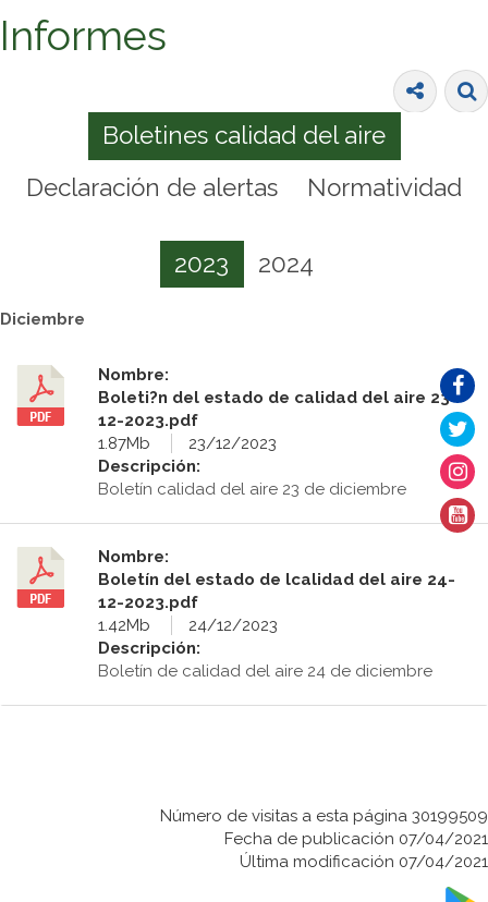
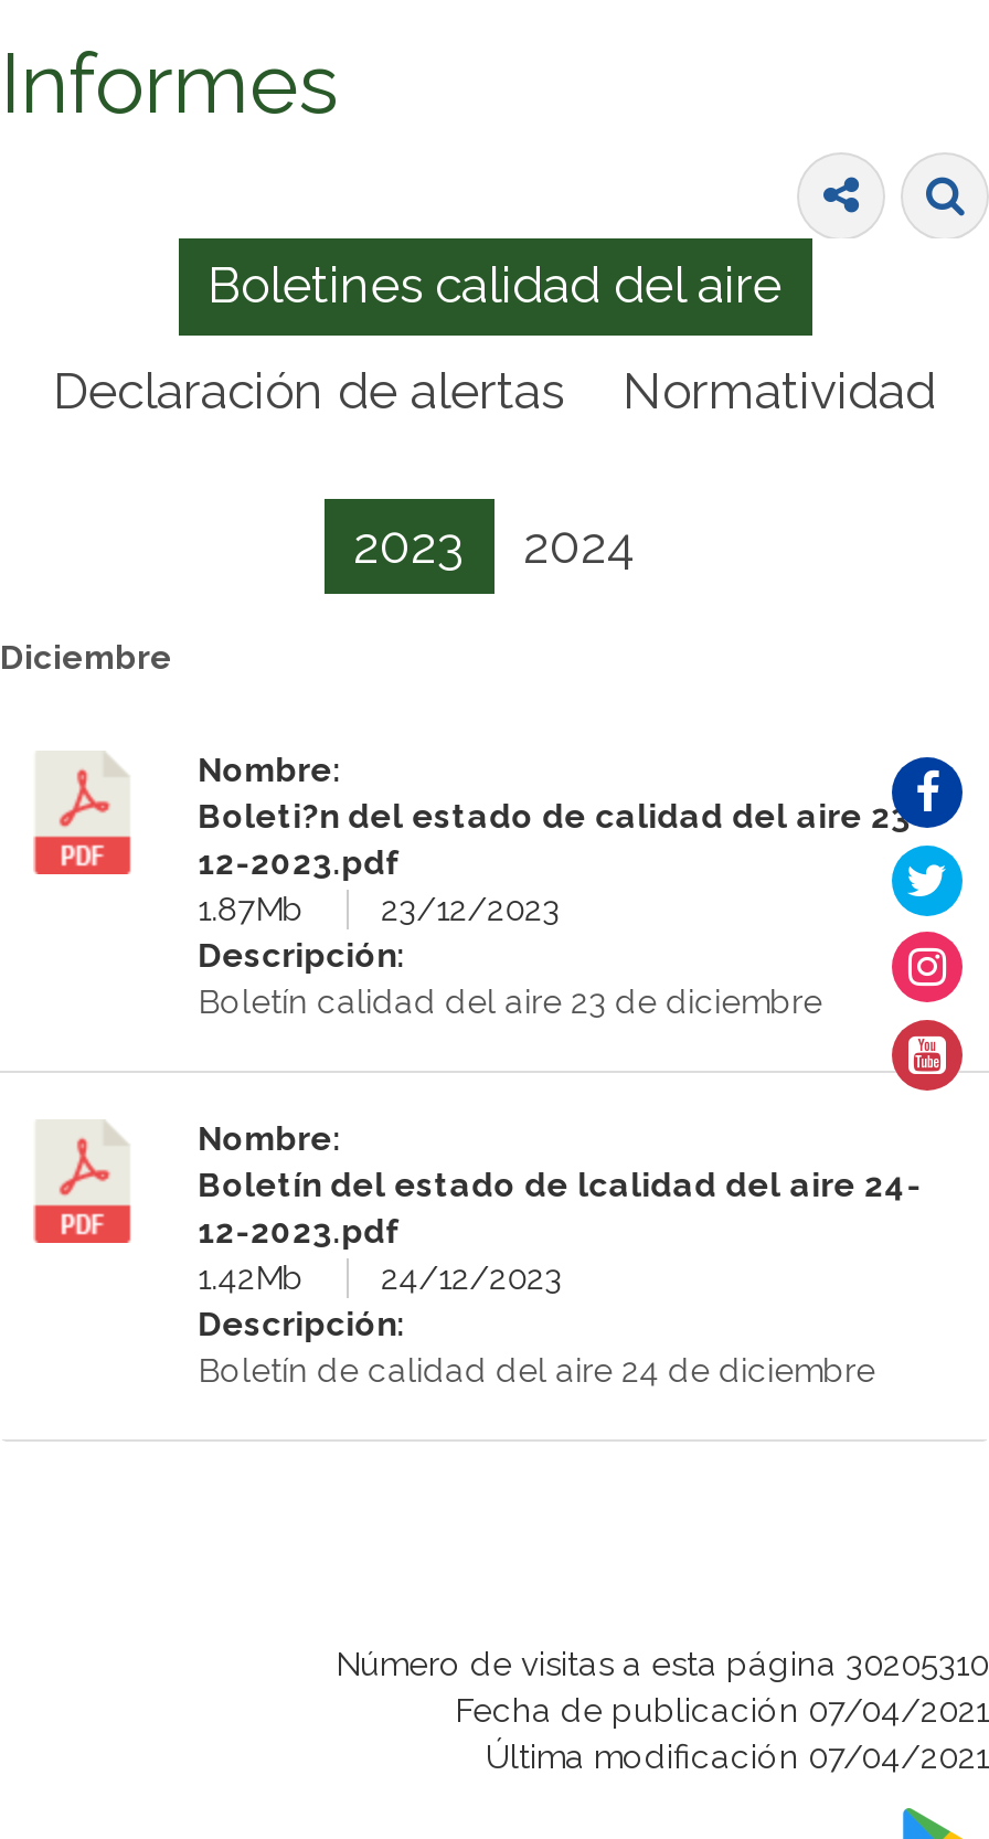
- Número de visitas a esta página 30199509
+ Número de visitas a esta página 30205310
